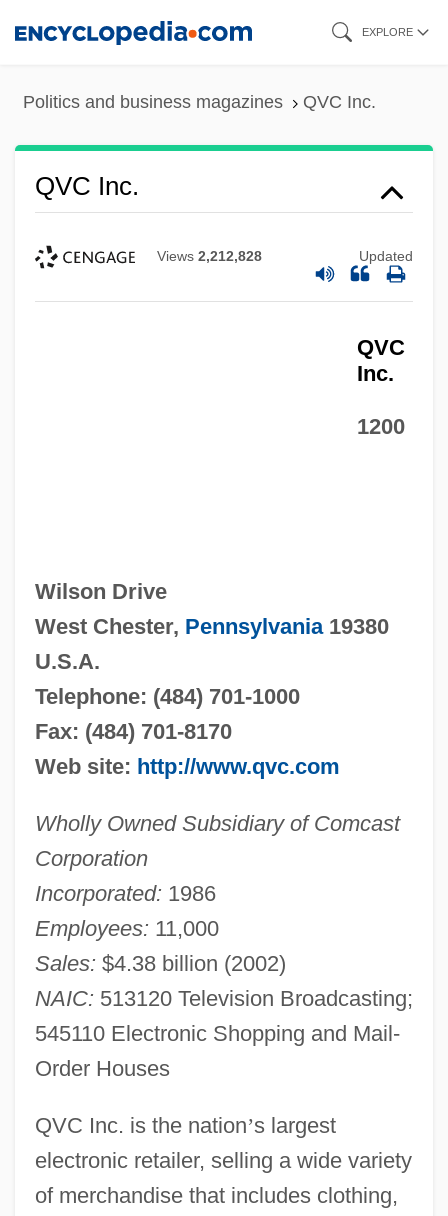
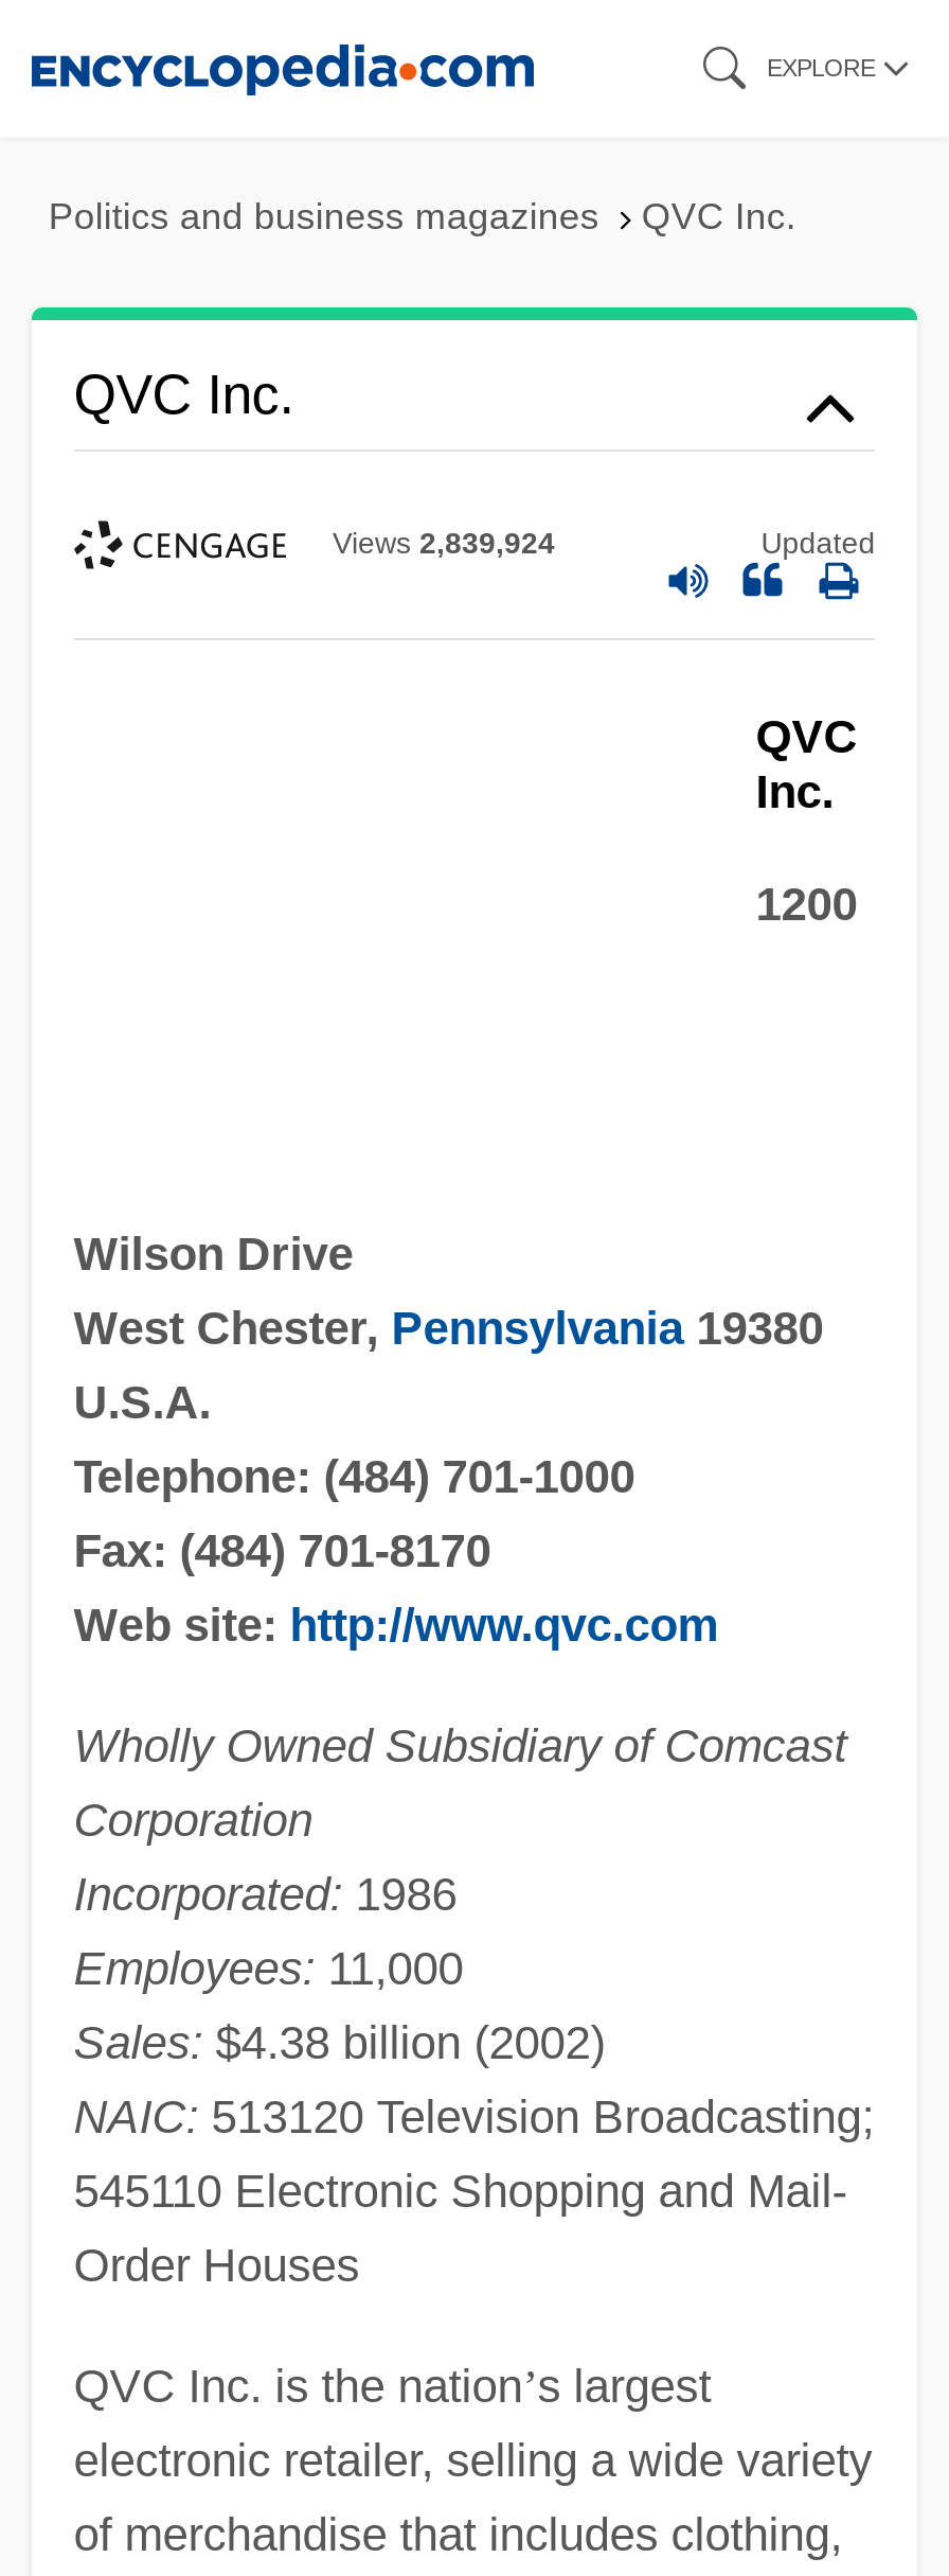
- Views 2,212,828
+ Views 2,839,924
